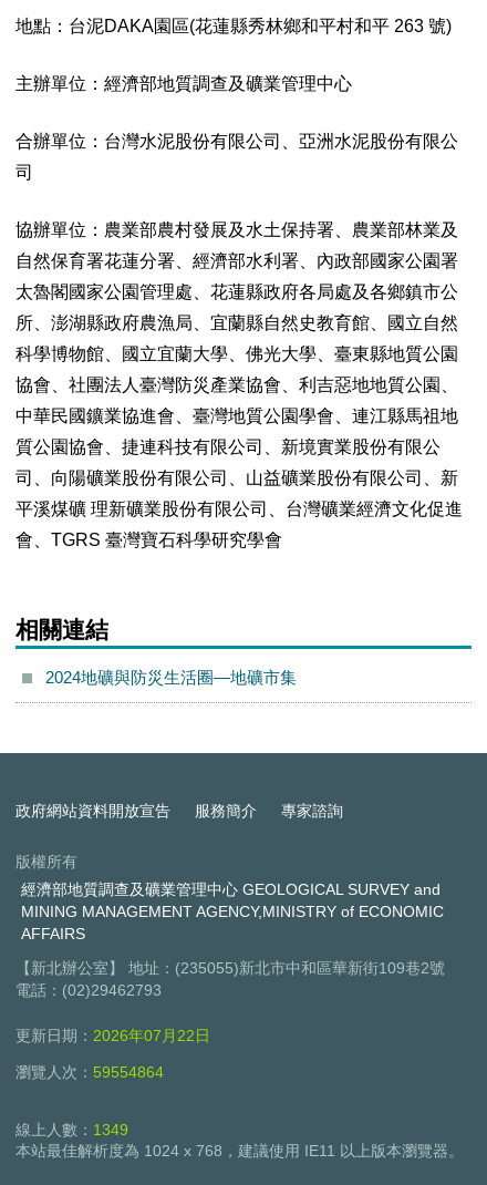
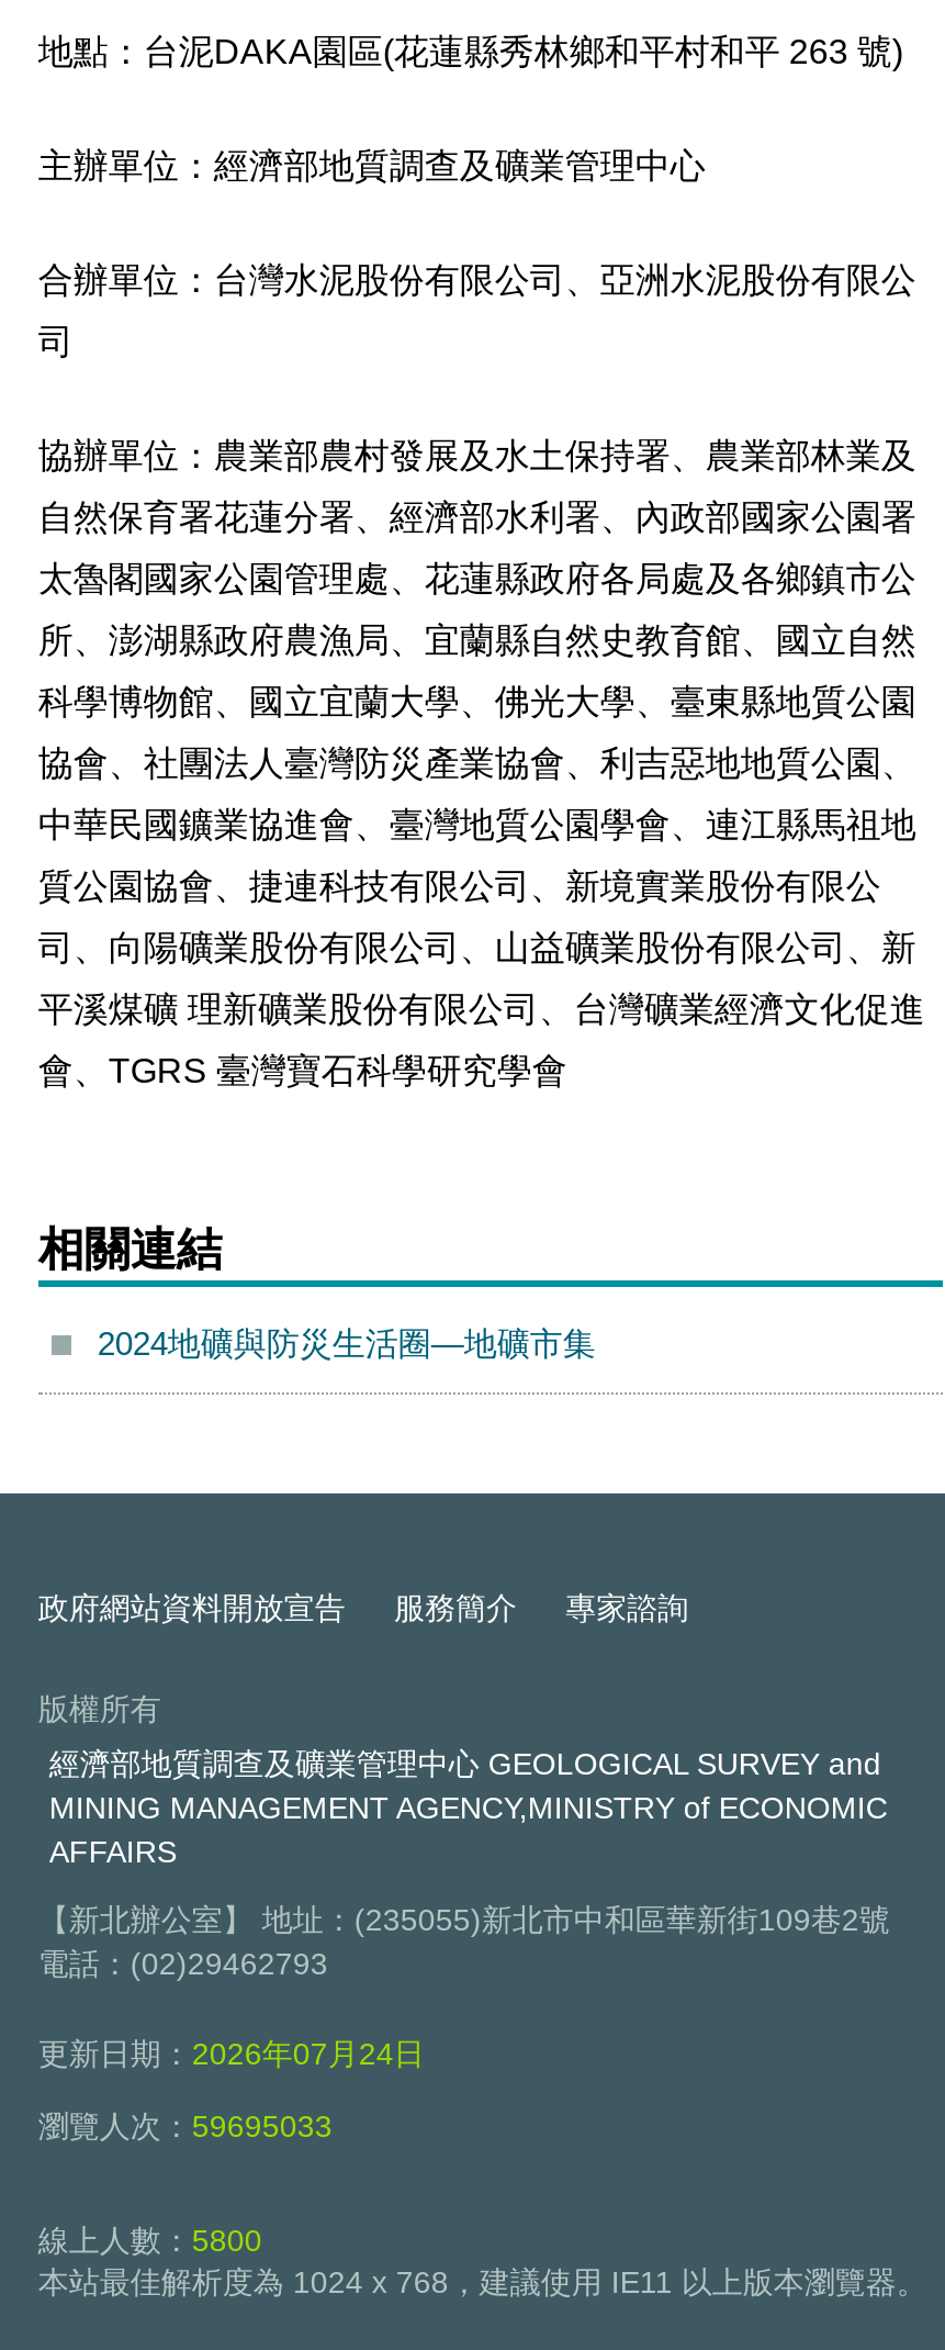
- 更新日期：2026年07月22日
+ 更新日期：2026年07月24日

- 瀏覽人次：59554864
+ 瀏覽人次：59695033

- 線上人數：1349
+ 線上人數：5800
